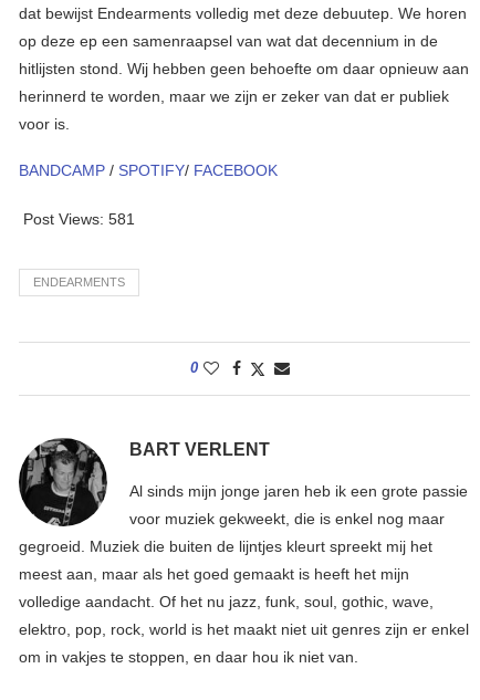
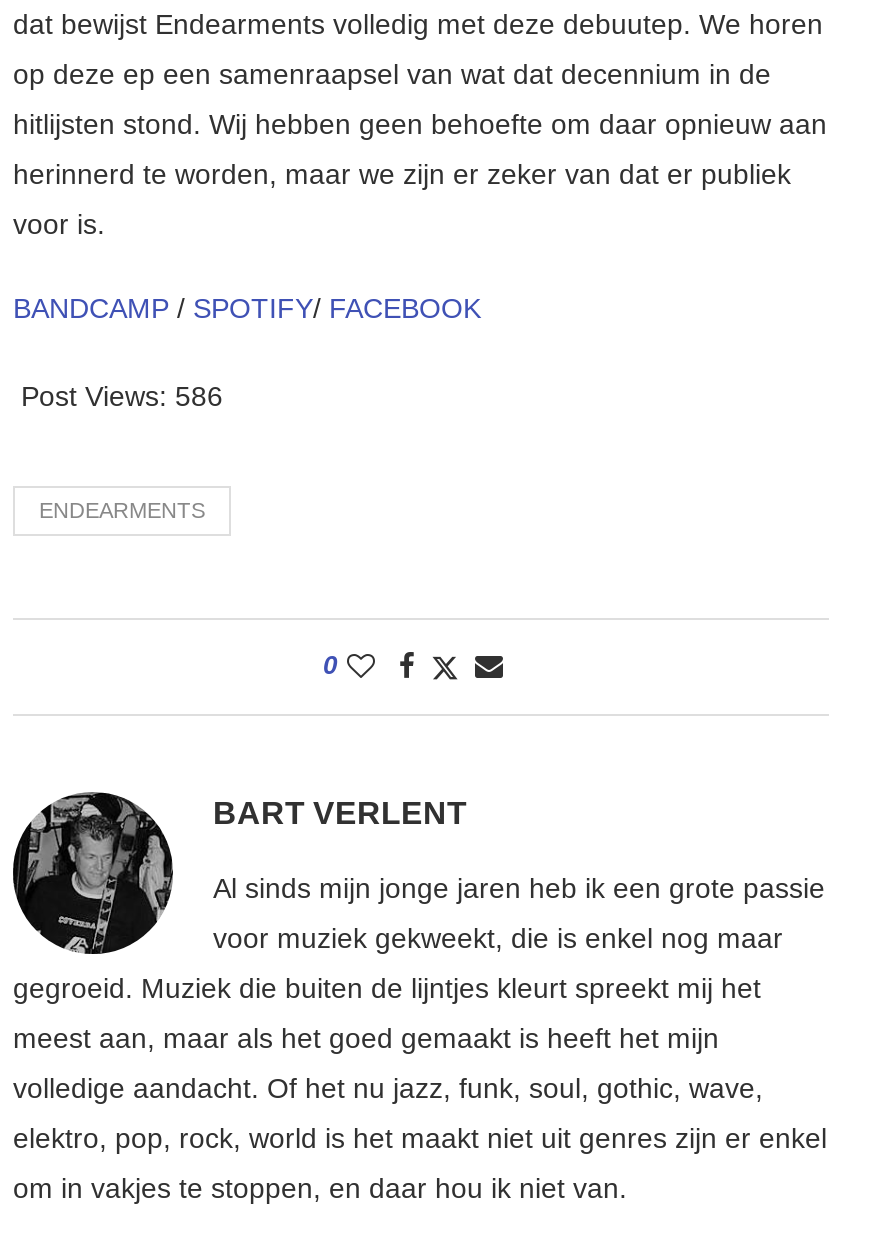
- Post Views: 581
+ Post Views: 586
